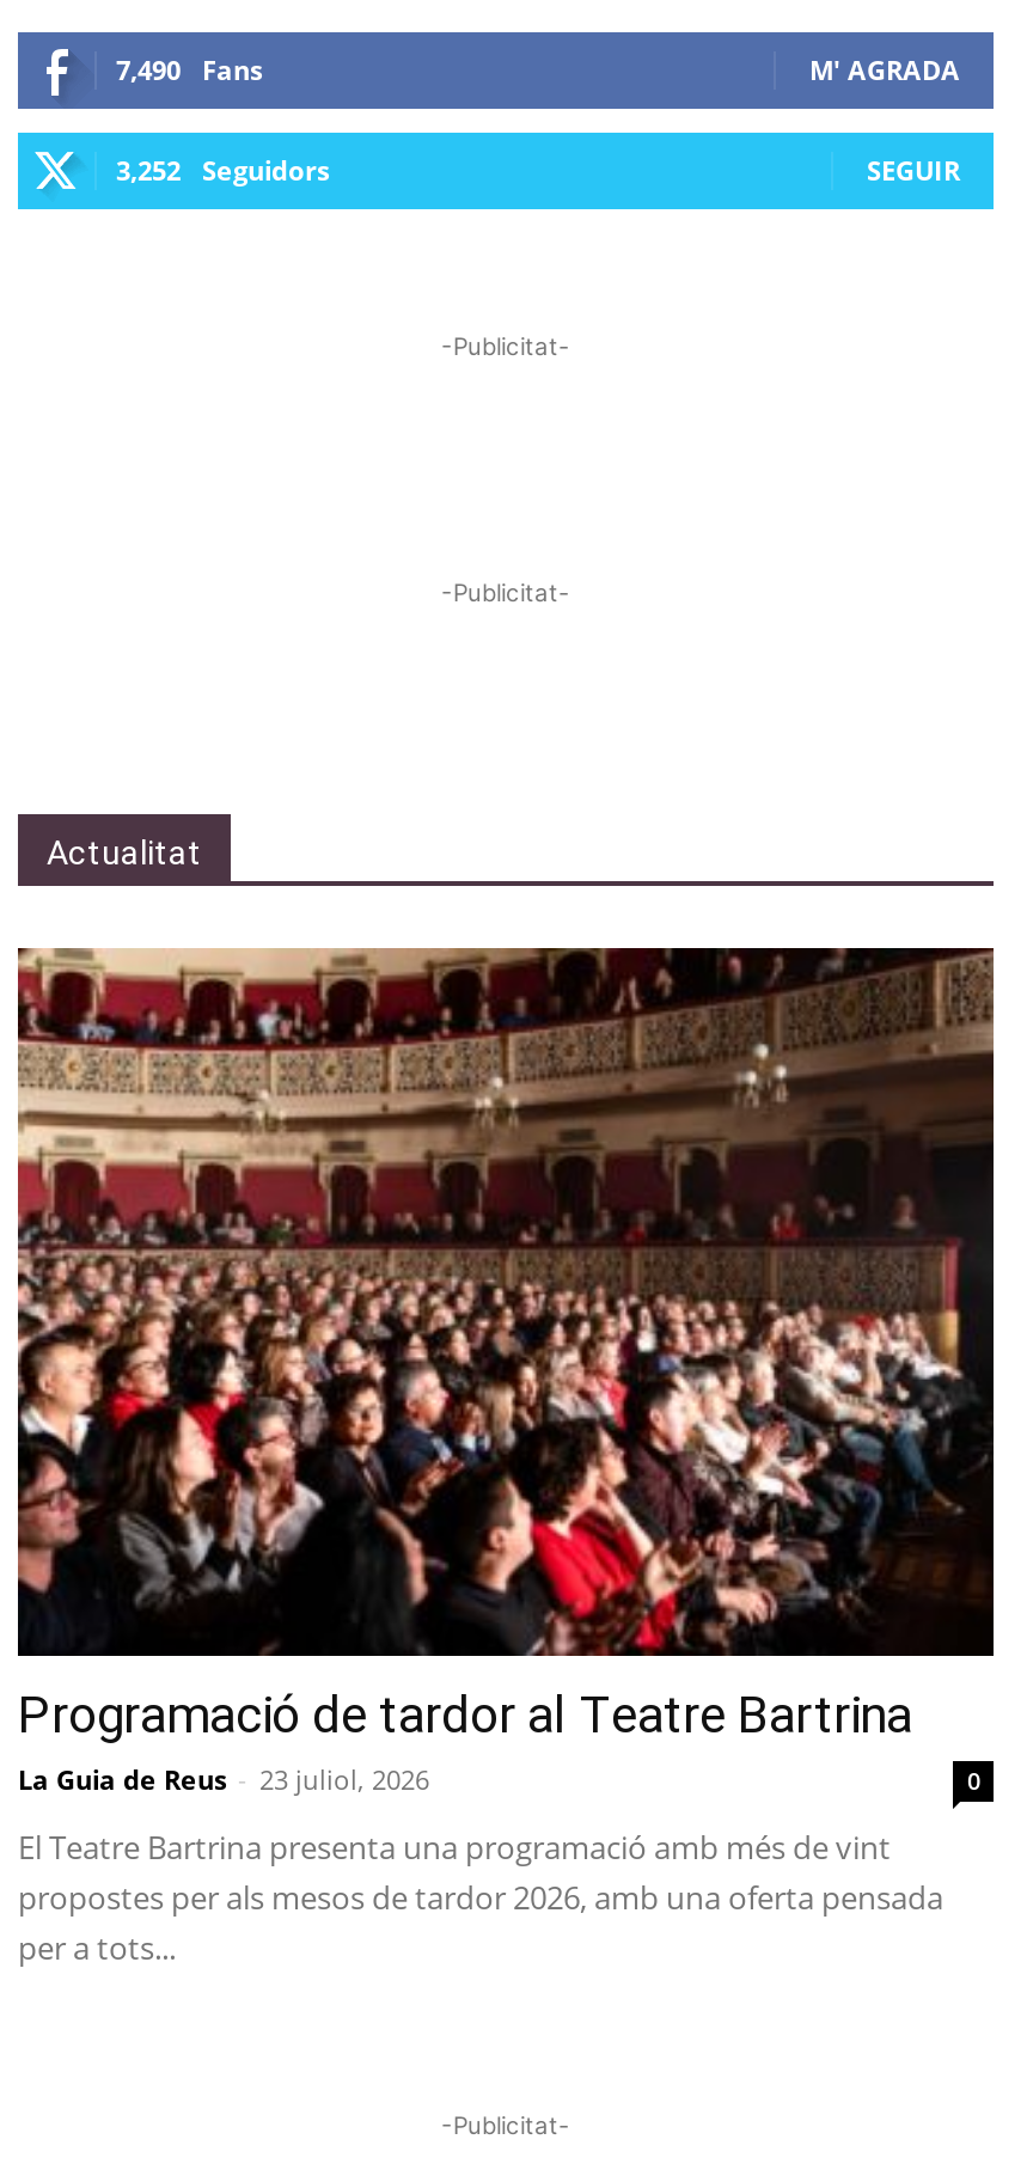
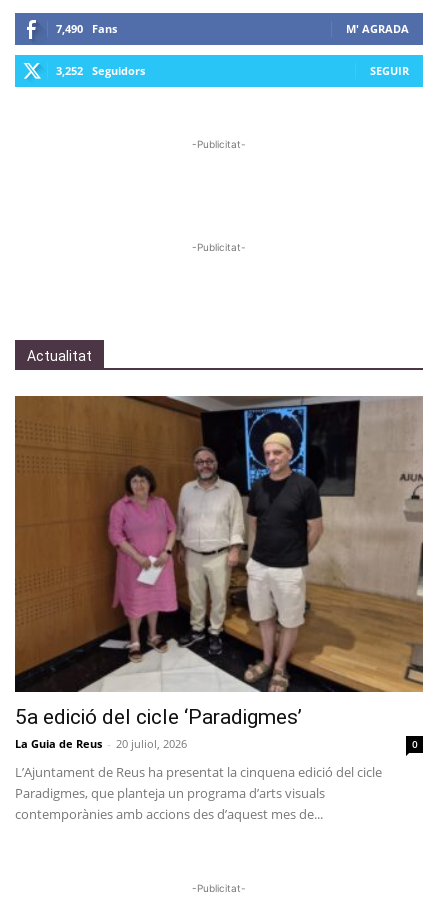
- [image]
- Programació de tardor al Teatre Bartrina
- La Guia de Reus - 23 juliol, 2026
+ [image]
+ 5a edició del cicle ‘Paradigmes’
+ La Guia de Reus - 20 juliol, 2026

- El Teatre Bartrina presenta una programació amb més de vint
- propostes per als mesos de tardor 2026, amb una oferta pensada
- per a tots...
+ L’Ajuntament de Reus ha presentat la cinquena edició del cicle
+ Paradigmes, que planteja un programa d’arts visuals
+ contemporànies amb accions des d’aquest mes de...
